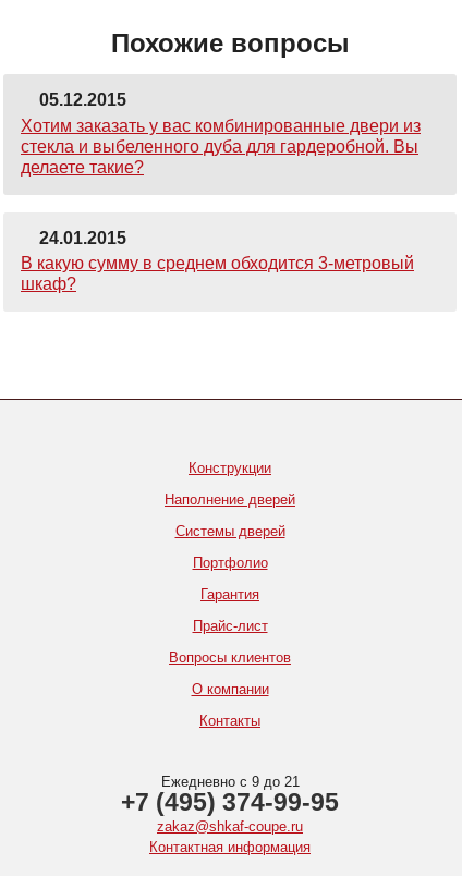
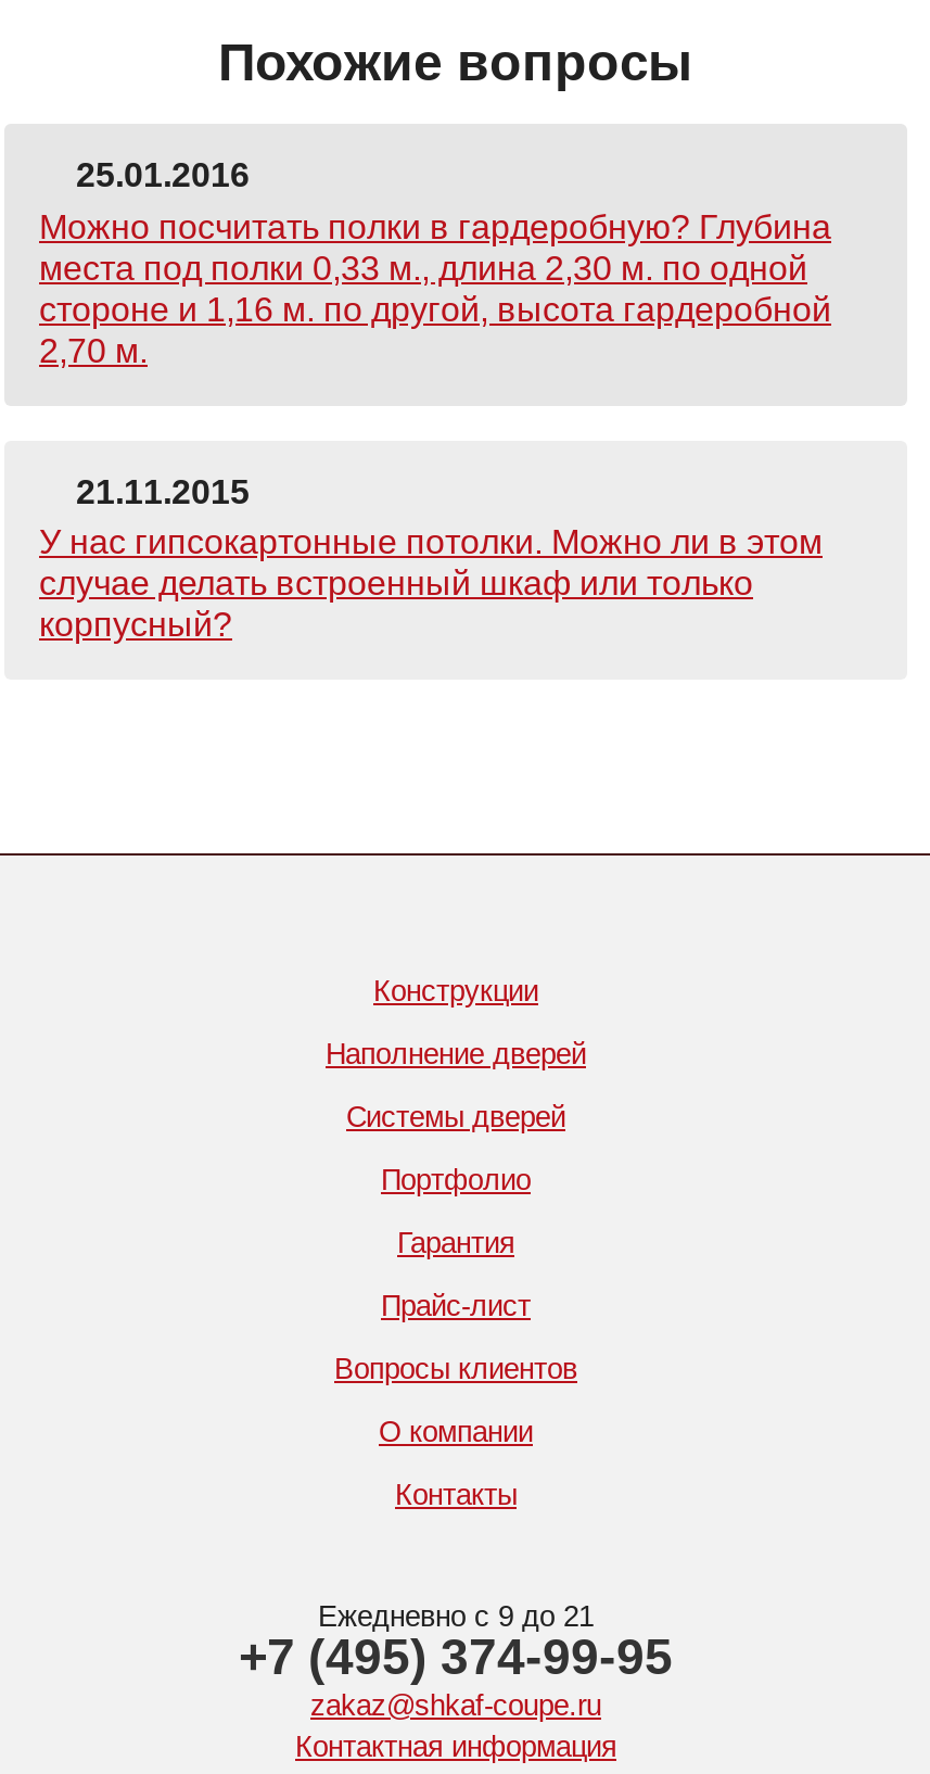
- 05.12.2015
- Хотим заказать у вас комбинированные двери из
- стекла и выбеленного дуба для гардеробной. Вы
- делаете такие?
+ 25.01.2016
+ Можно посчитать полки в гардеробную? Глубина
+ места под полки 0,33 м., длина 2,30 м. по одной
+ стороне и 1,16 м. по другой, высота гардеробной
+ 2,70 м.

- 24.01.2015
- В какую сумму в среднем обходится 3-метровый
- шкаф?
+ 21.11.2015
+ У нас гипсокартонные потолки. Можно ли в этом
+ случае делать встроенный шкаф или только
+ корпусный?
